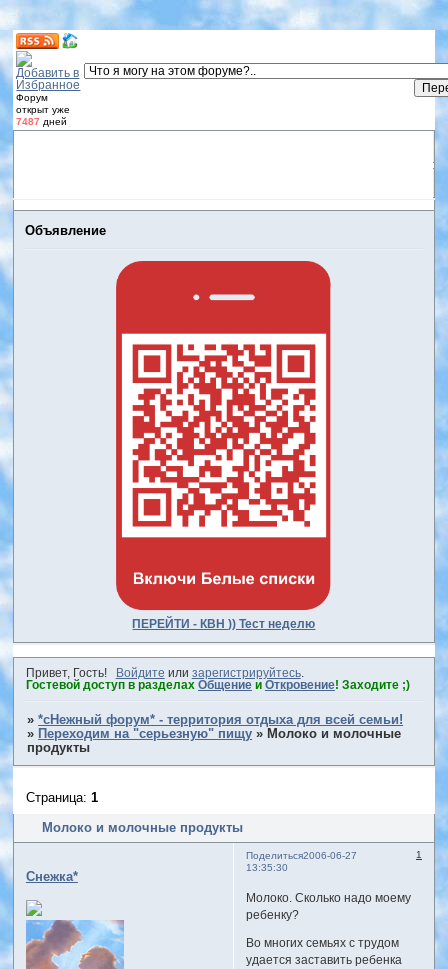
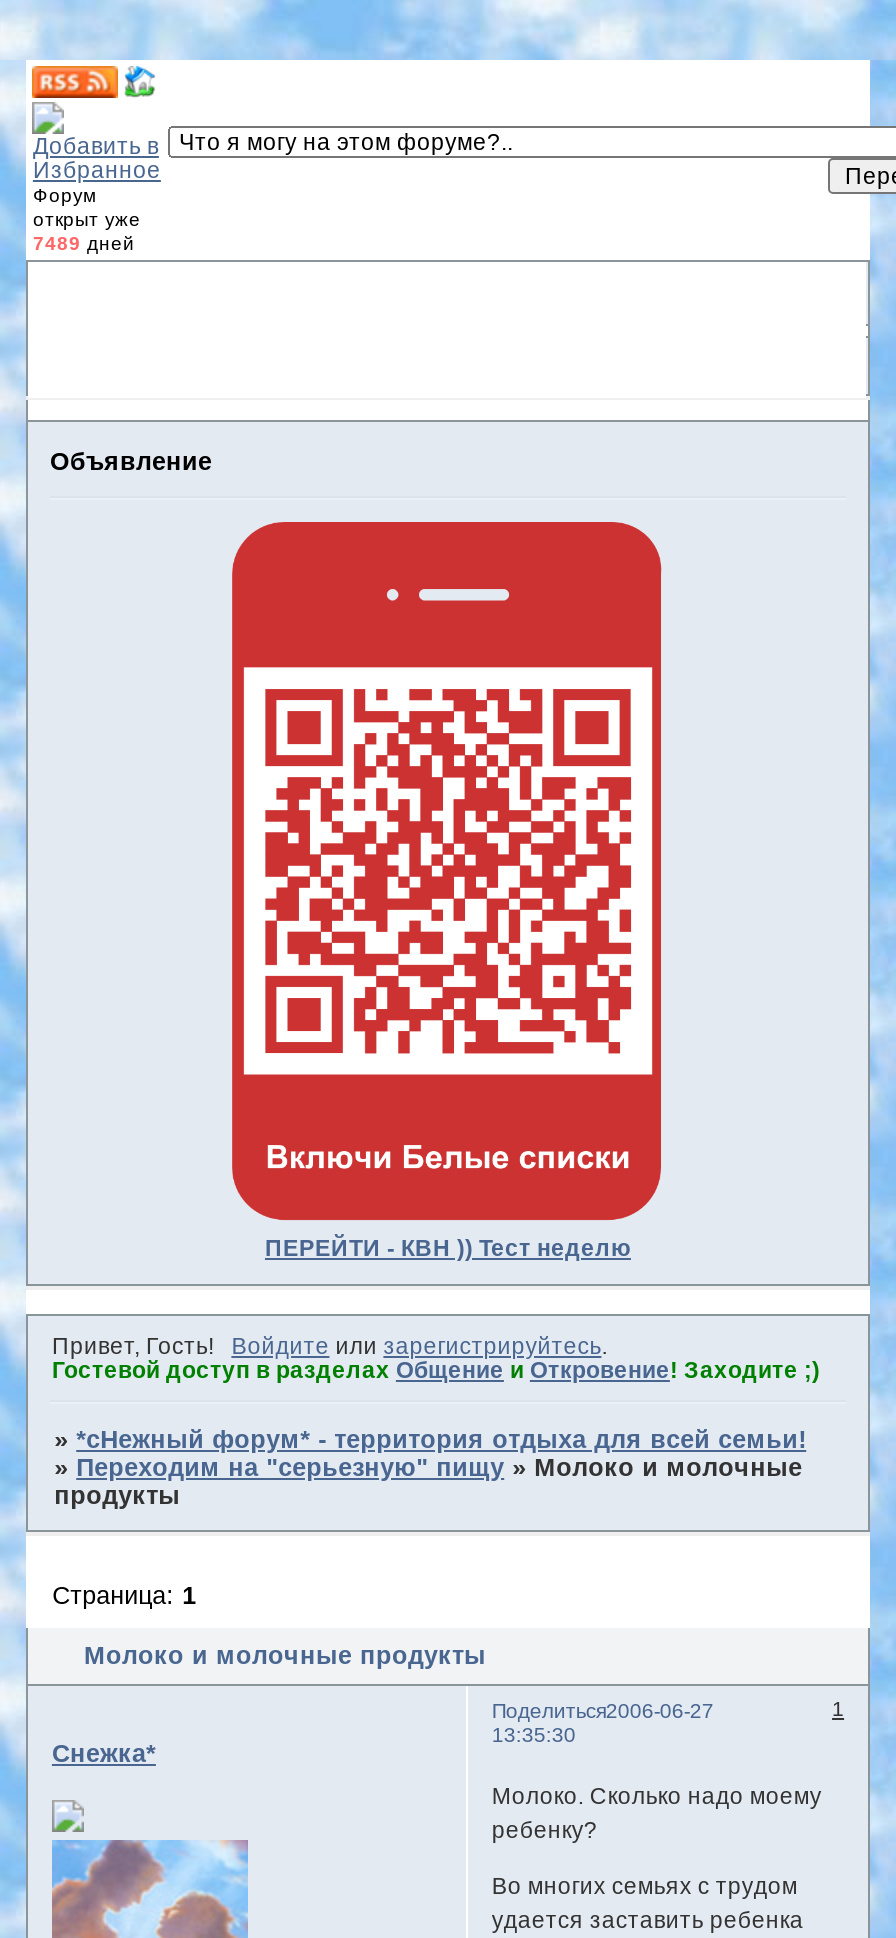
- 7487 дней
+ 7489 дней
